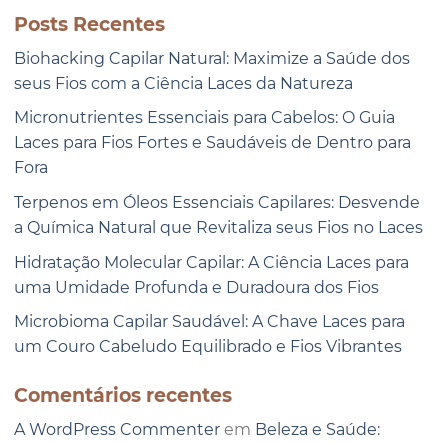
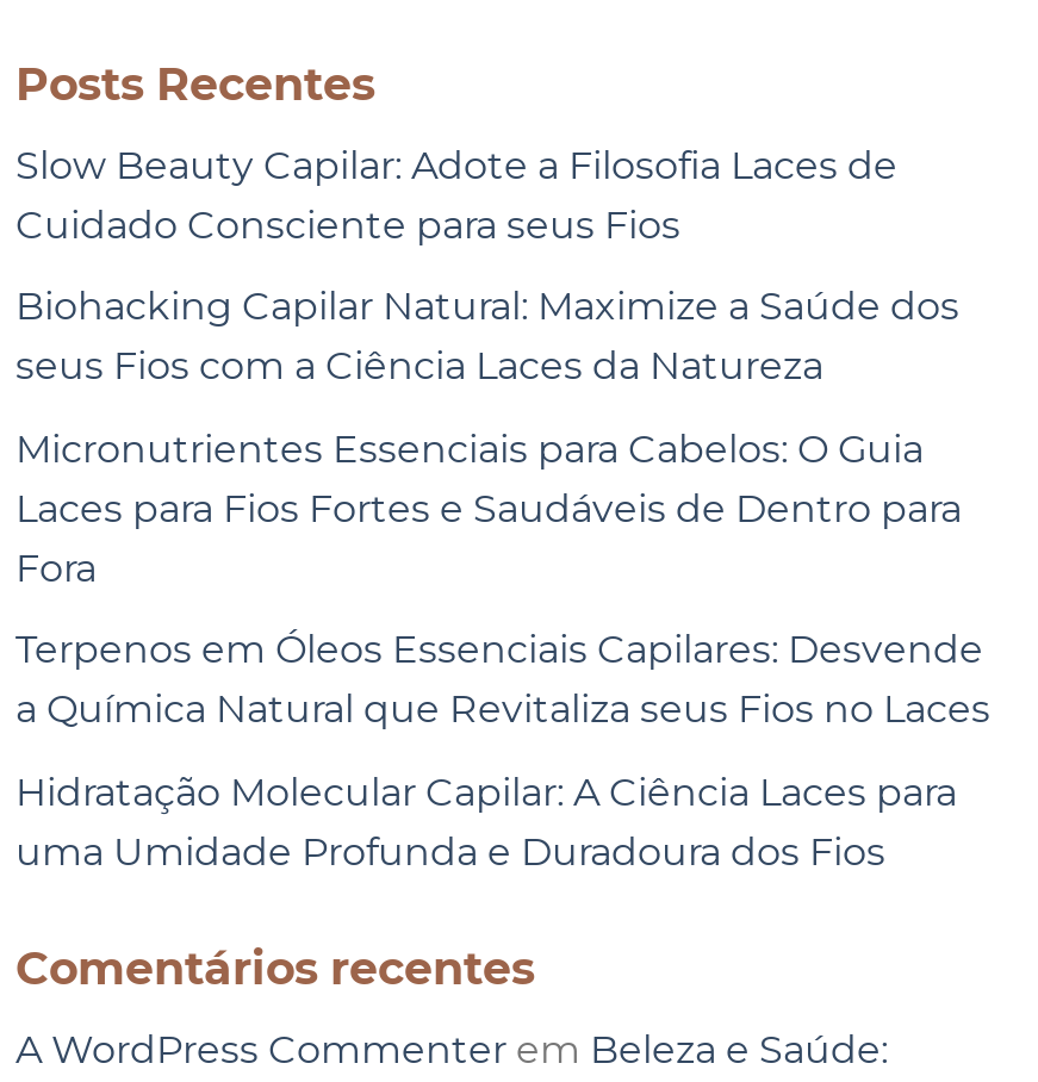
+ Slow Beauty Capilar: Adote a Filosofia Laces de
+ Cuidado Consciente para seus Fios

moved down: Biohacking Capilar Natural: Maximize a Saúde dos | seus Fios com a Ciência Laces da Natureza | Micronutrientes Essenciais para Cabelos: O Guia | ... | Hidratação Molecular Capilar: A Ciência Laces para | uma Umidade Profunda e Duradoura dos Fios

- Microbioma Capilar Saudável: A Chave Laces para
- um Couro Cabeludo Equilibrado e Fios Vibrantes
